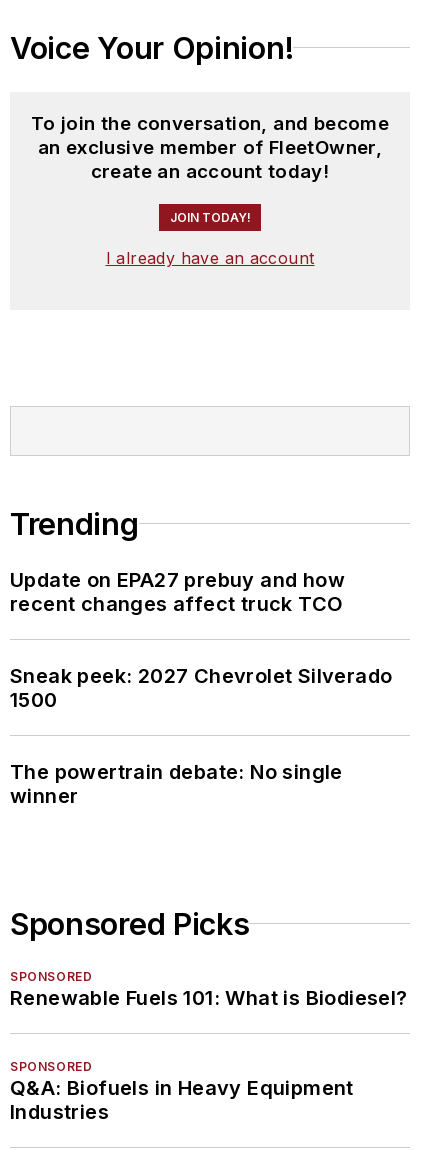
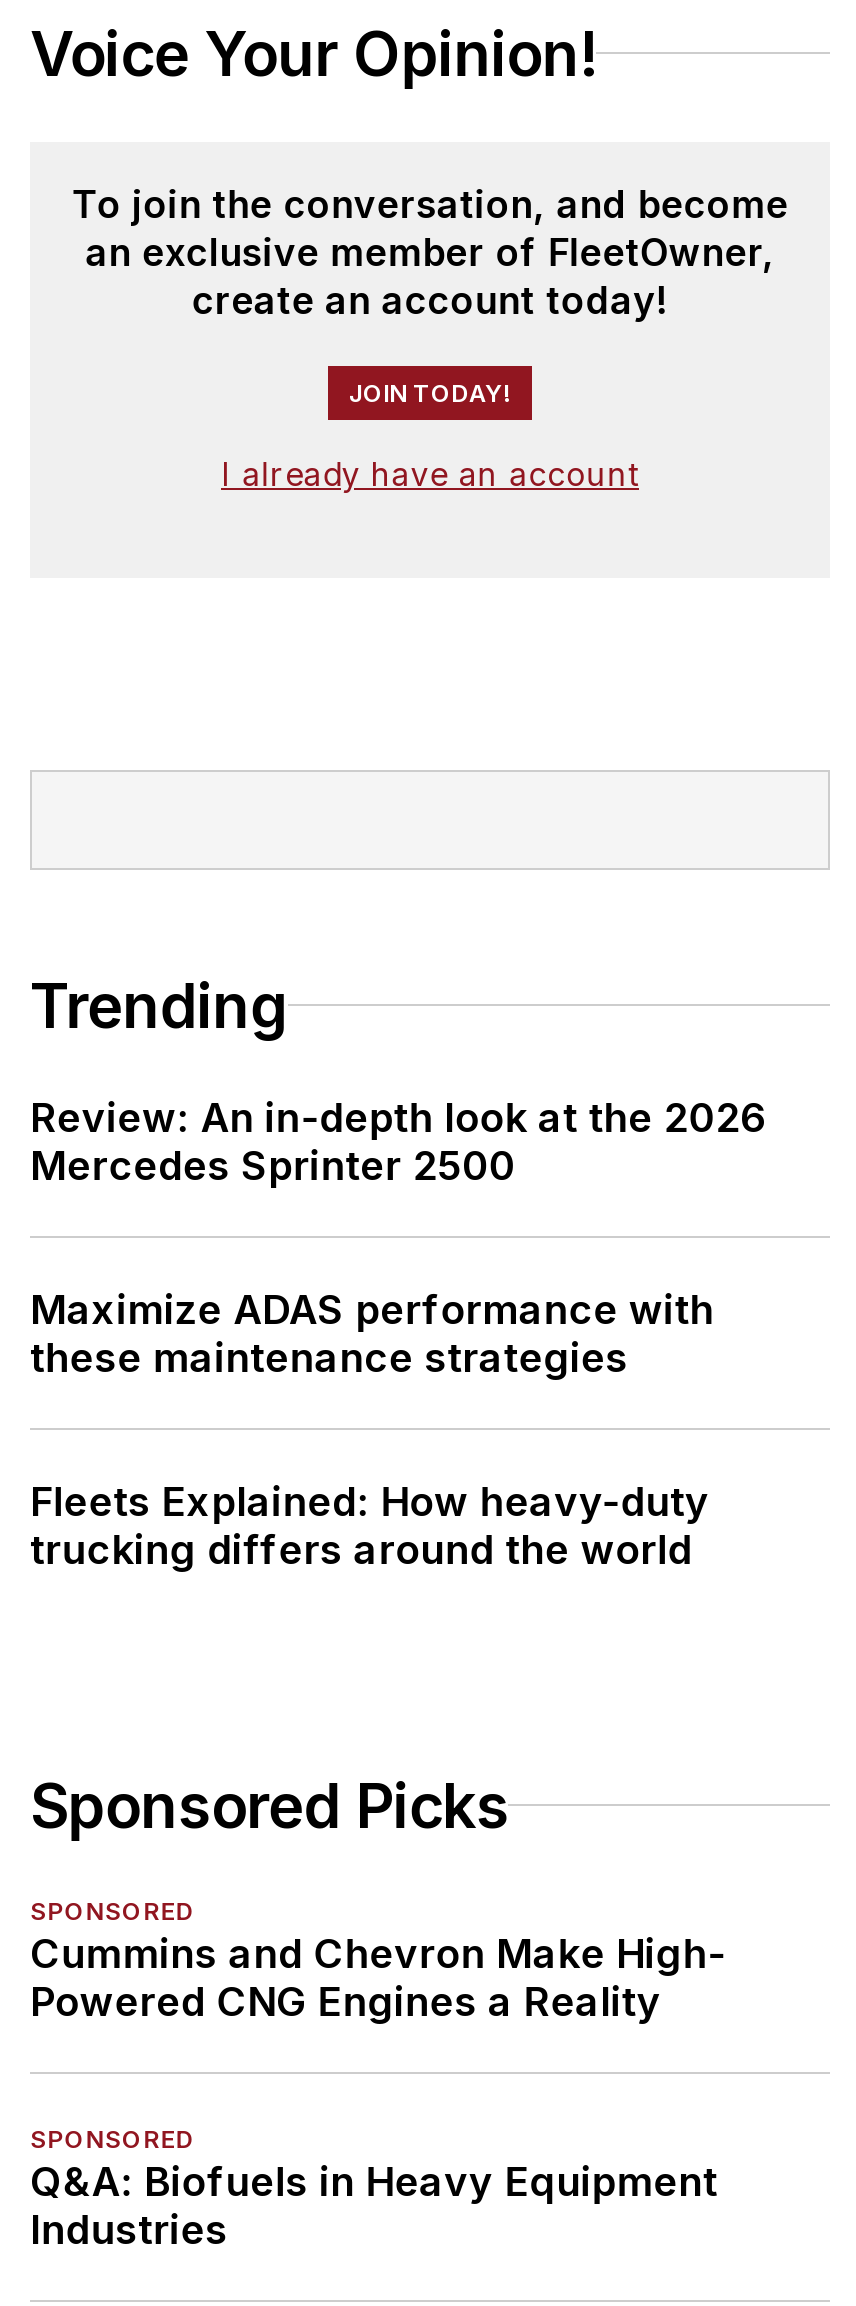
- Update on EPA27 prebuy and how
- recent changes affect truck TCO
+ Review: An in-depth look at the 2026
+ Mercedes Sprinter 2500

- Sneak peek: 2027 Chevrolet Silverado
- 1500
+ Maximize ADAS performance with
+ these maintenance strategies

- The powertrain debate: No single
- winner
+ Fleets Explained: How heavy-duty
+ trucking differs around the world

- Renewable Fuels 101: What is Biodiesel?
+ Cummins and Chevron Make High-
+ Powered CNG Engines a Reality
